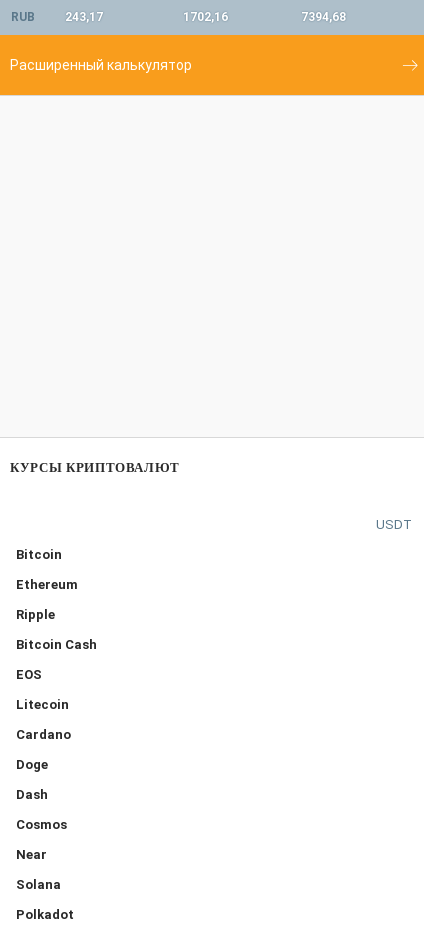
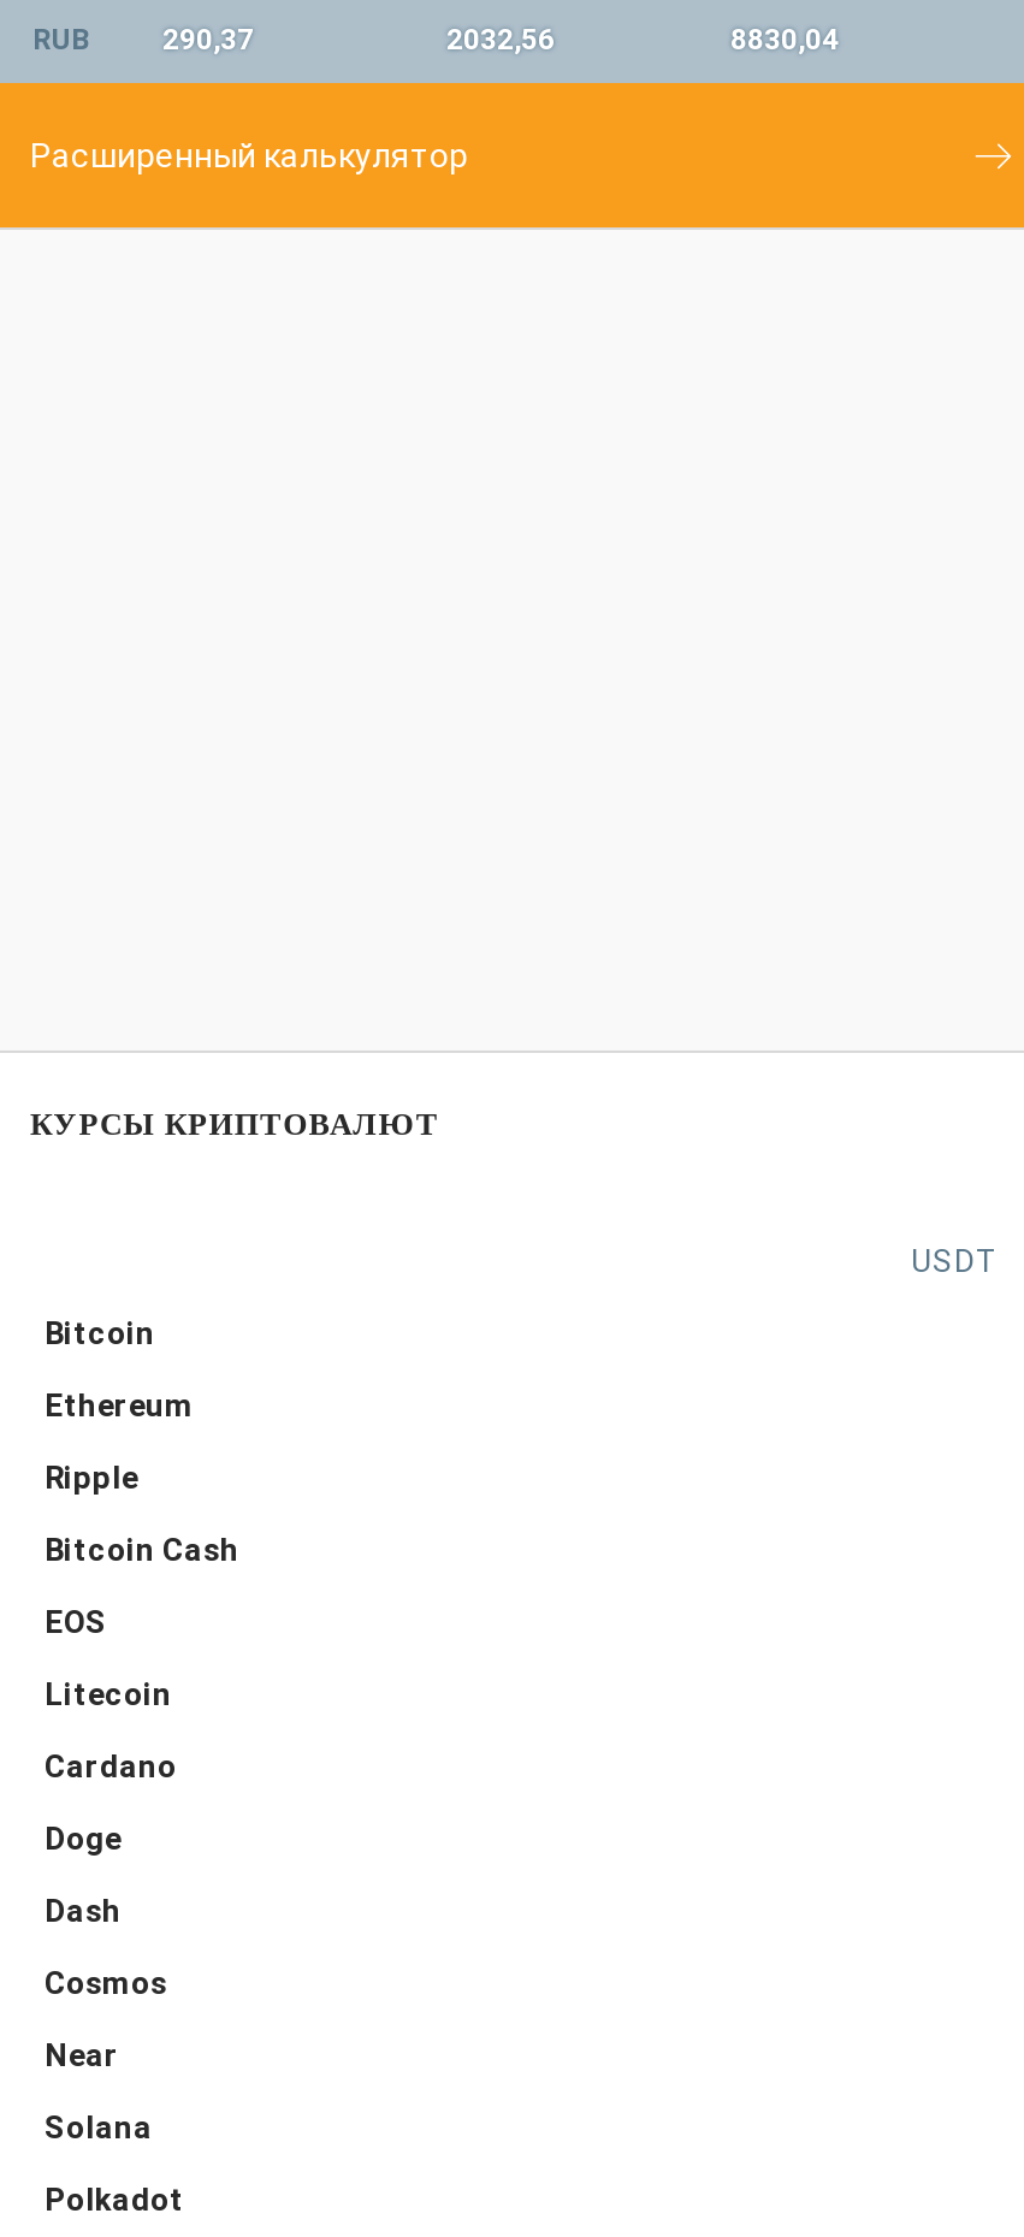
- 243,17
+ 290,37

- 1702,16
+ 2032,56

- 7394,68
+ 8830,04
